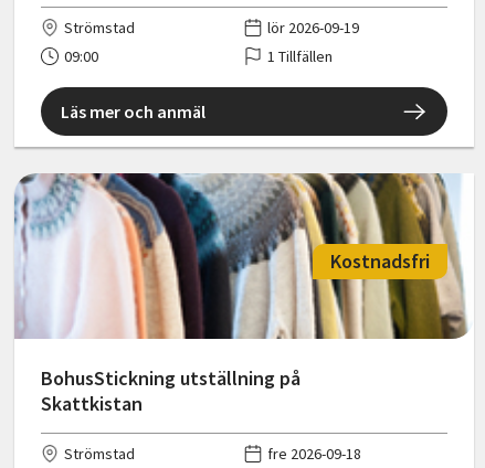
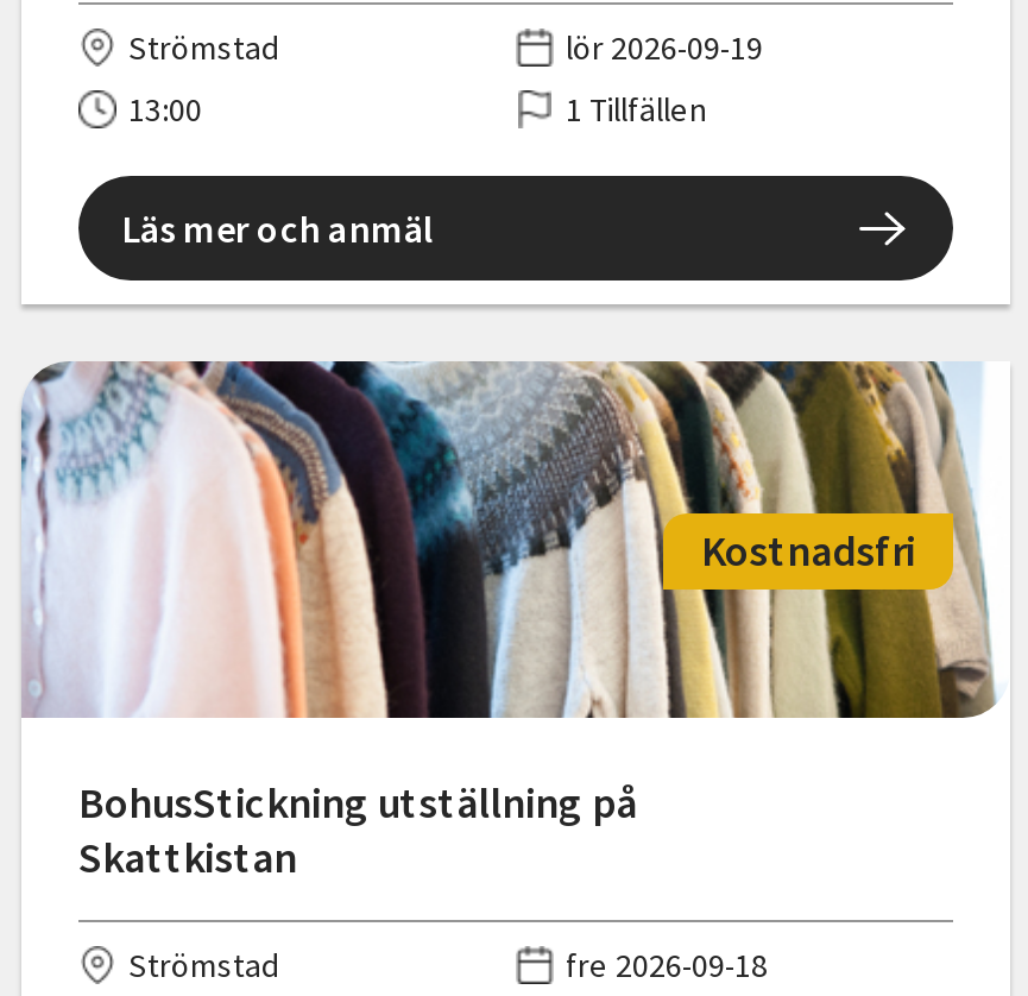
- 09:00
+ 13:00
